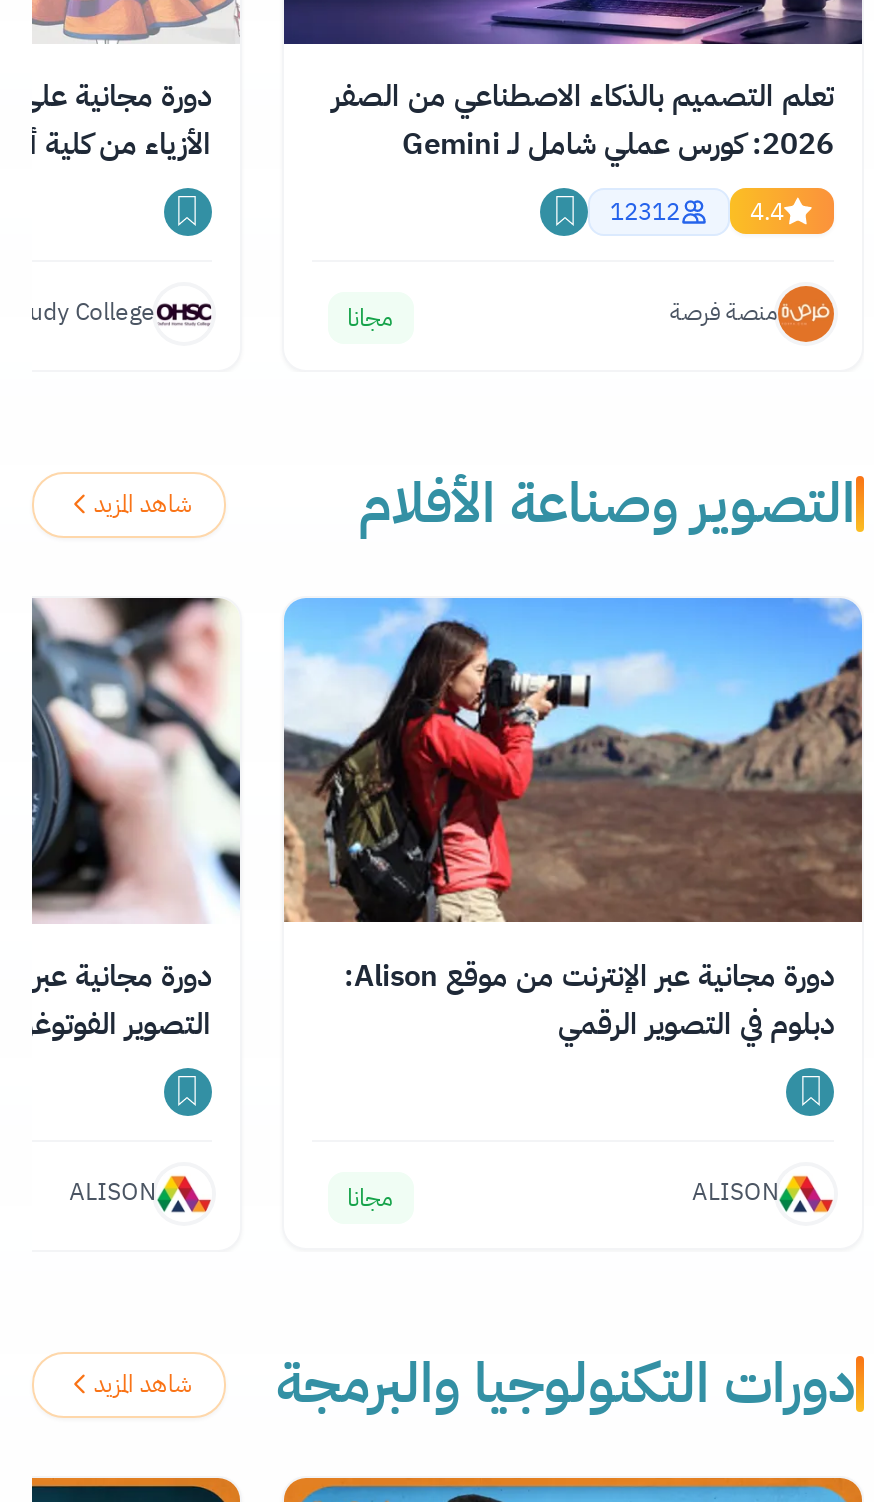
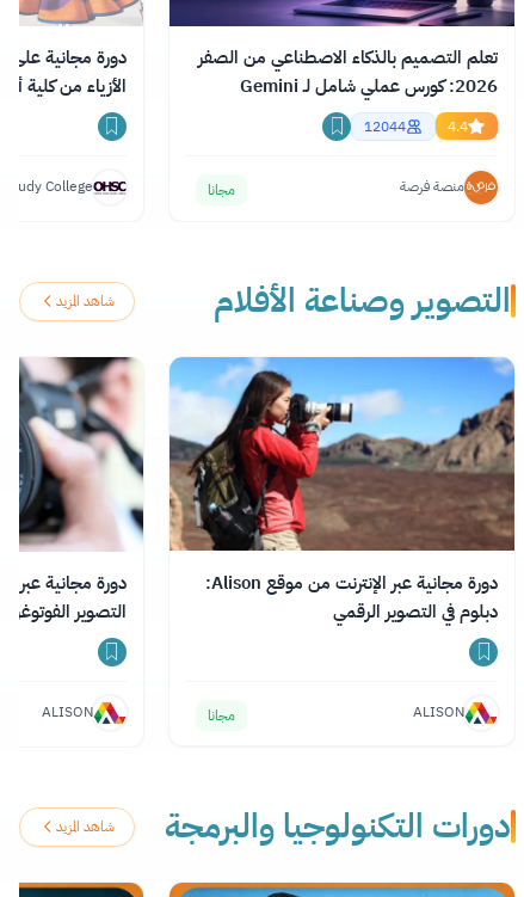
- 12312
+ 12044
